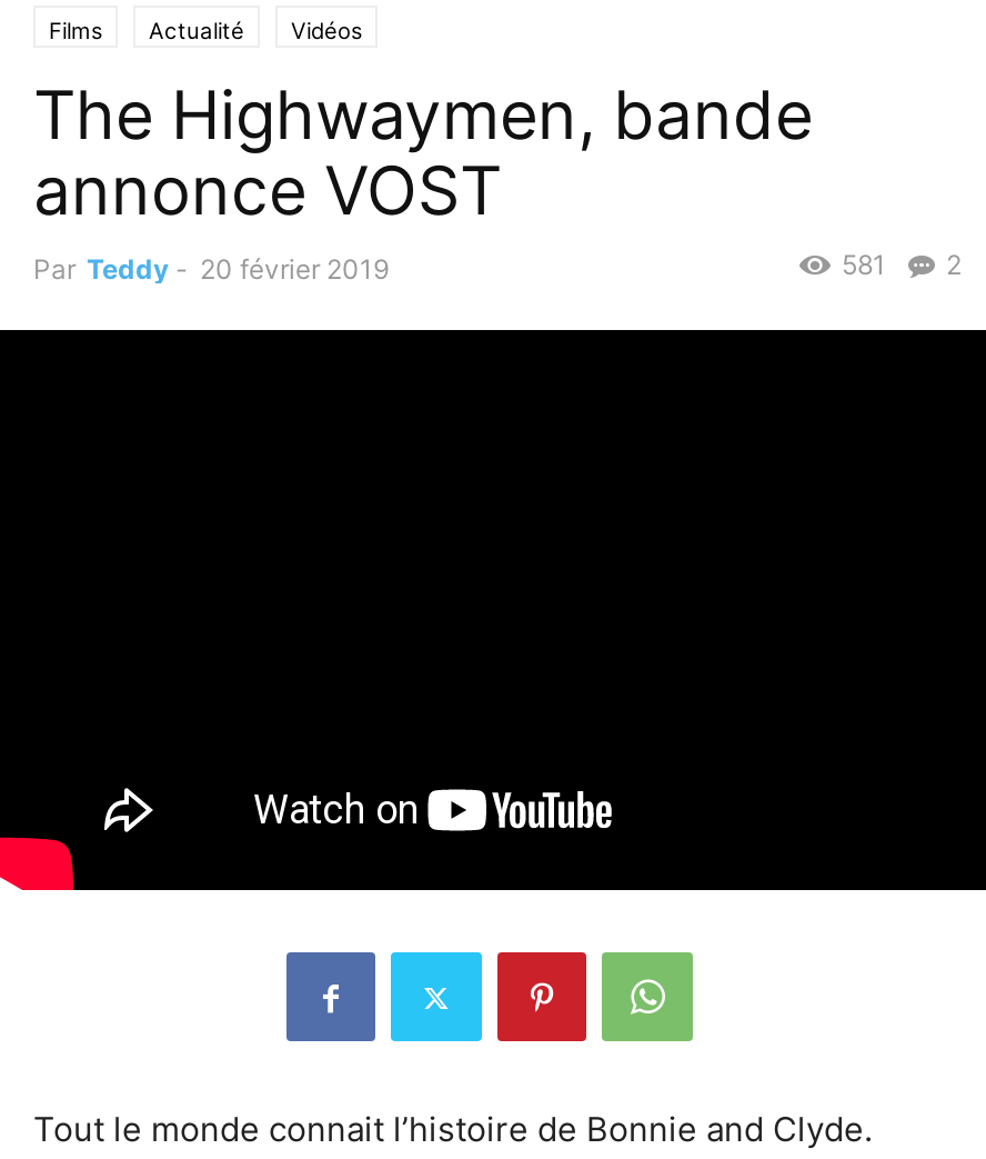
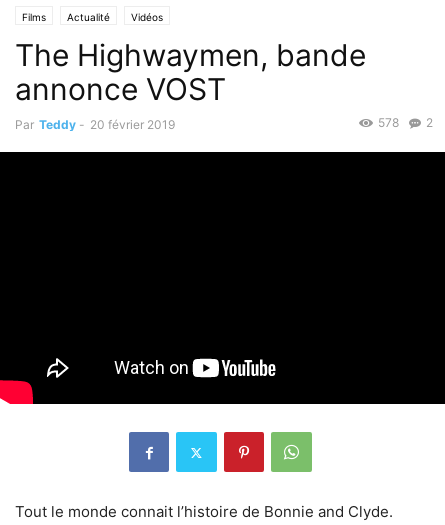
- 581 2
+ 578 2
